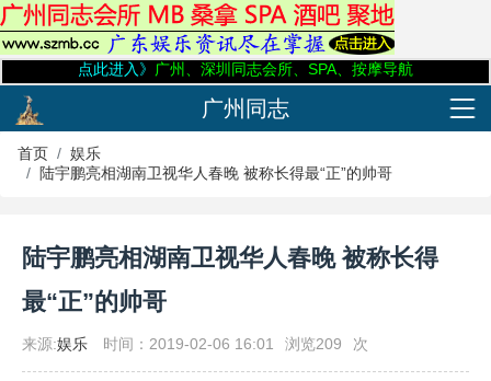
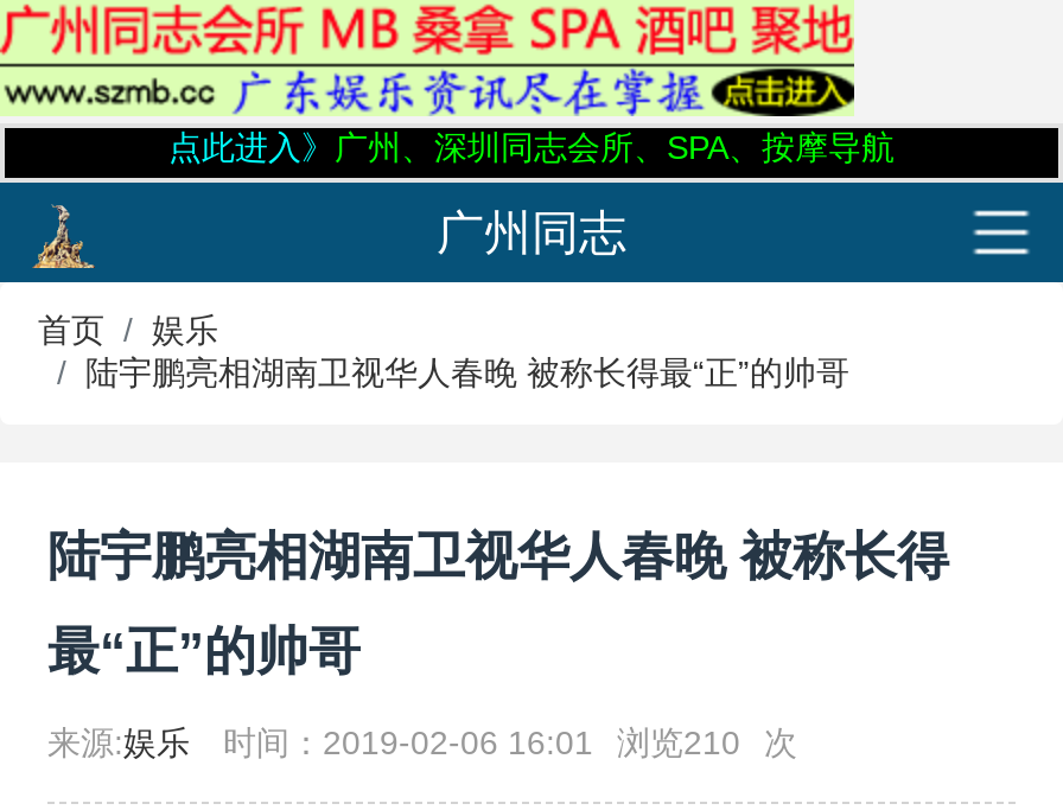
- 来源:娱乐 时间：2019-02-06 16:01 浏览209 次
+ 来源:娱乐 时间：2019-02-06 16:01 浏览210 次
